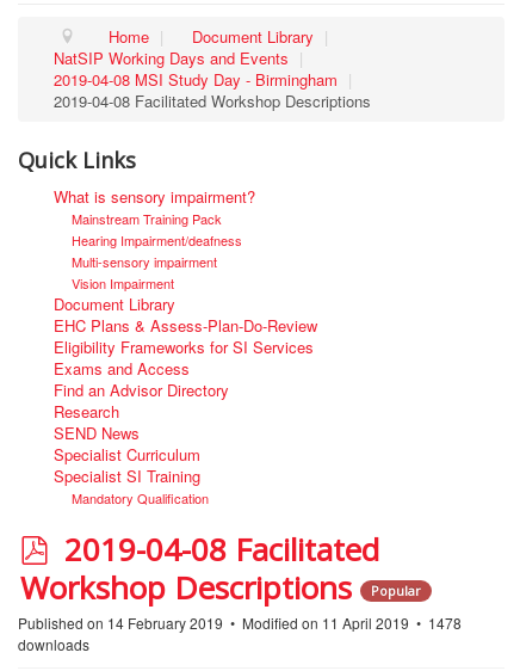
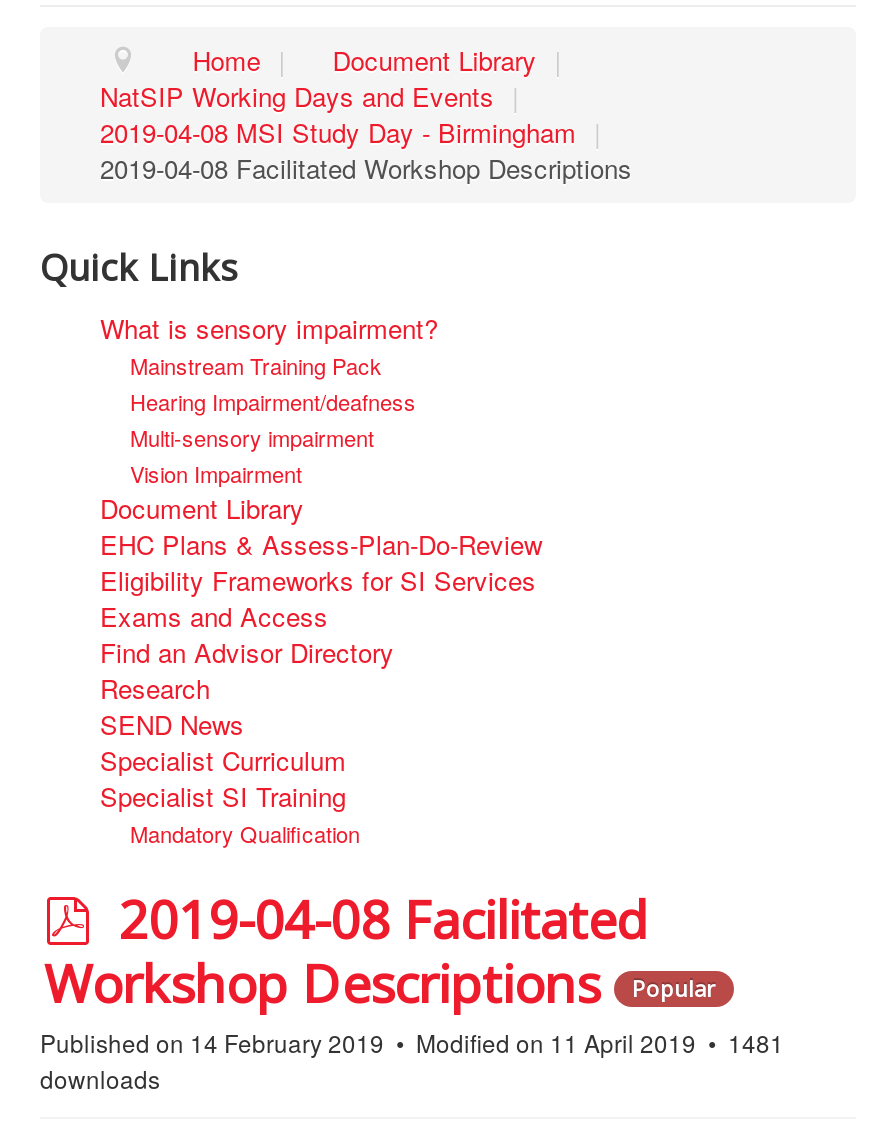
- Modified on 11 April 2019 1478
+ Modified on 11 April 2019 1481
